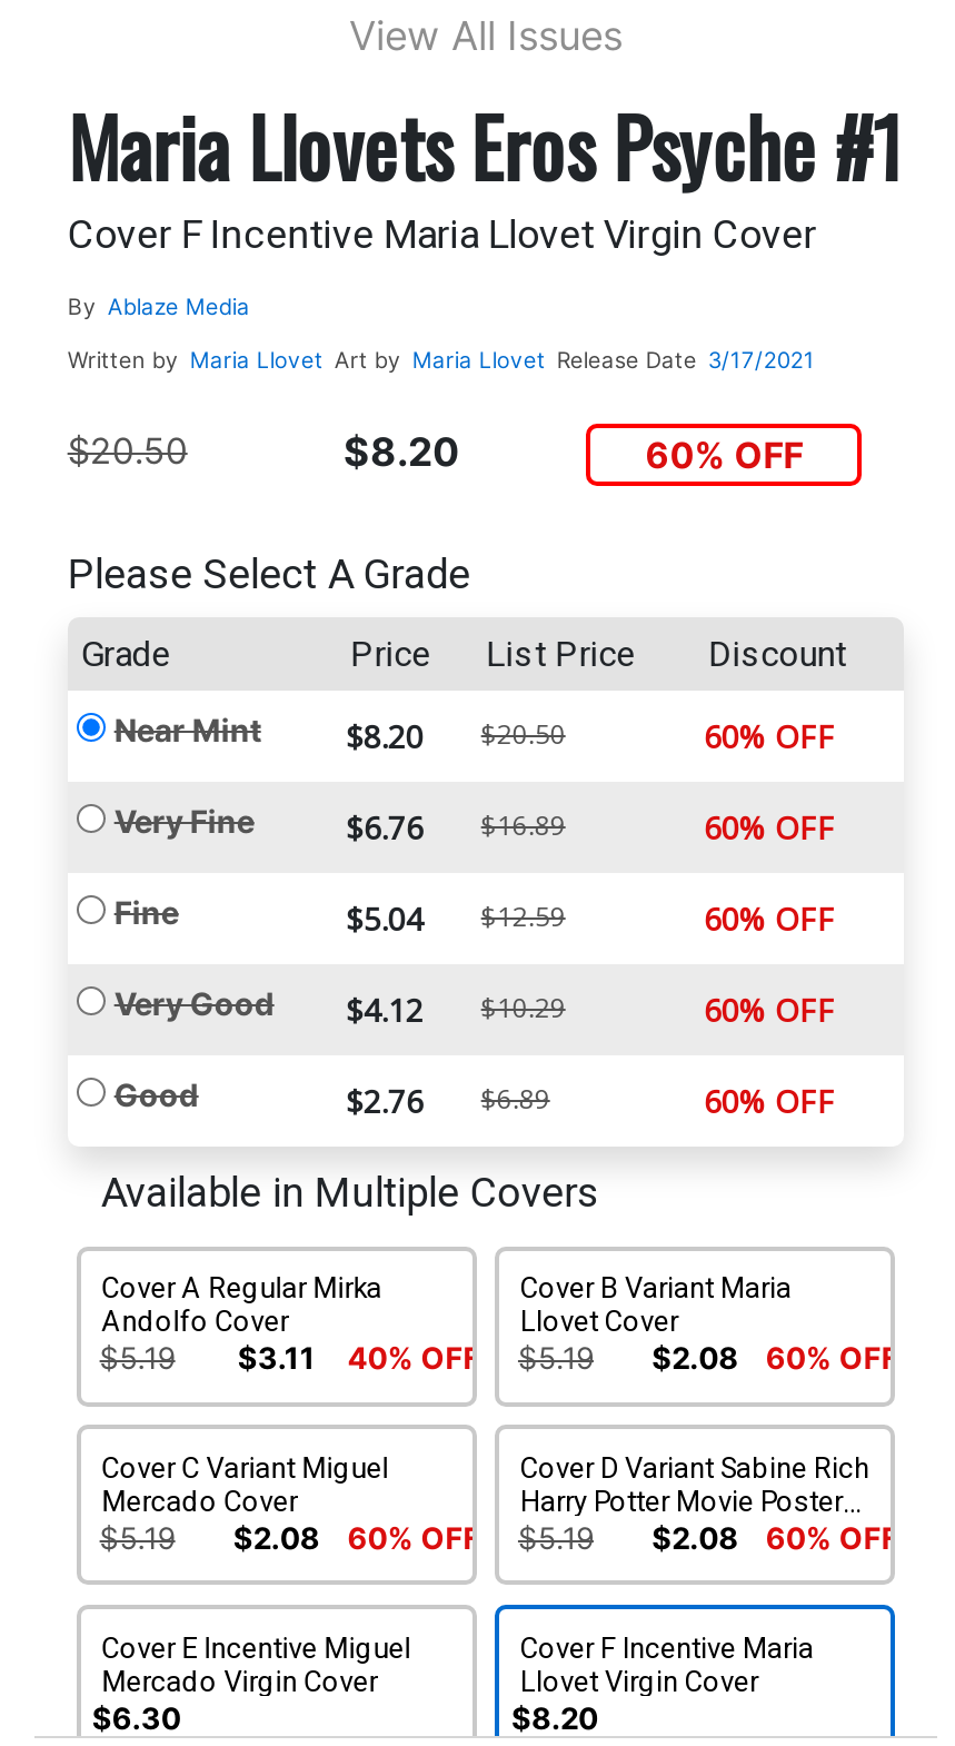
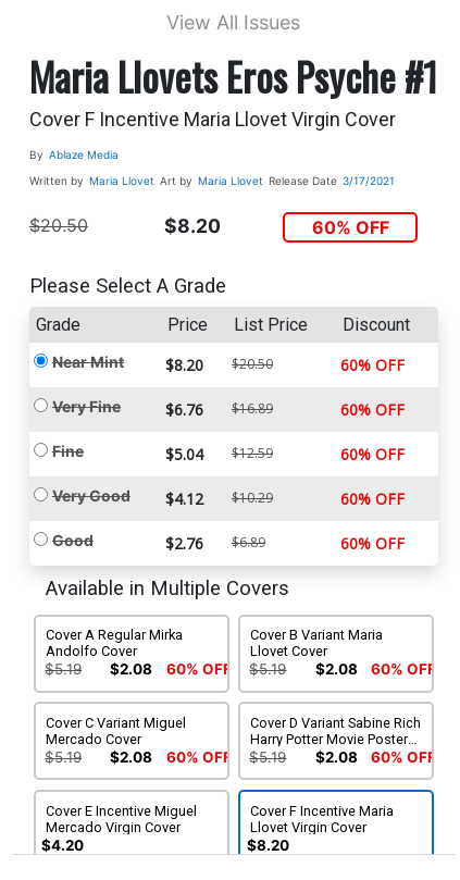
- $3.11
+ $2.08

- 40% OFF
+ 60% OFF

- $6.30
+ $4.20
